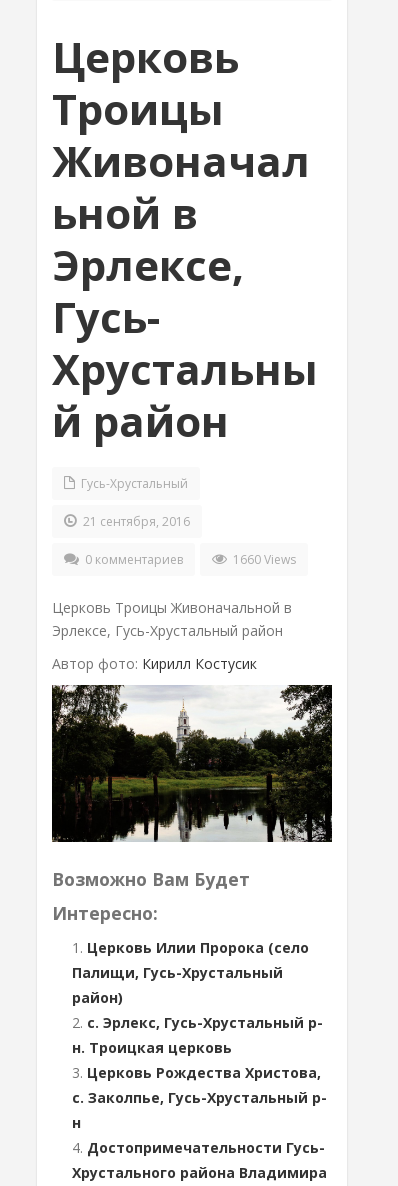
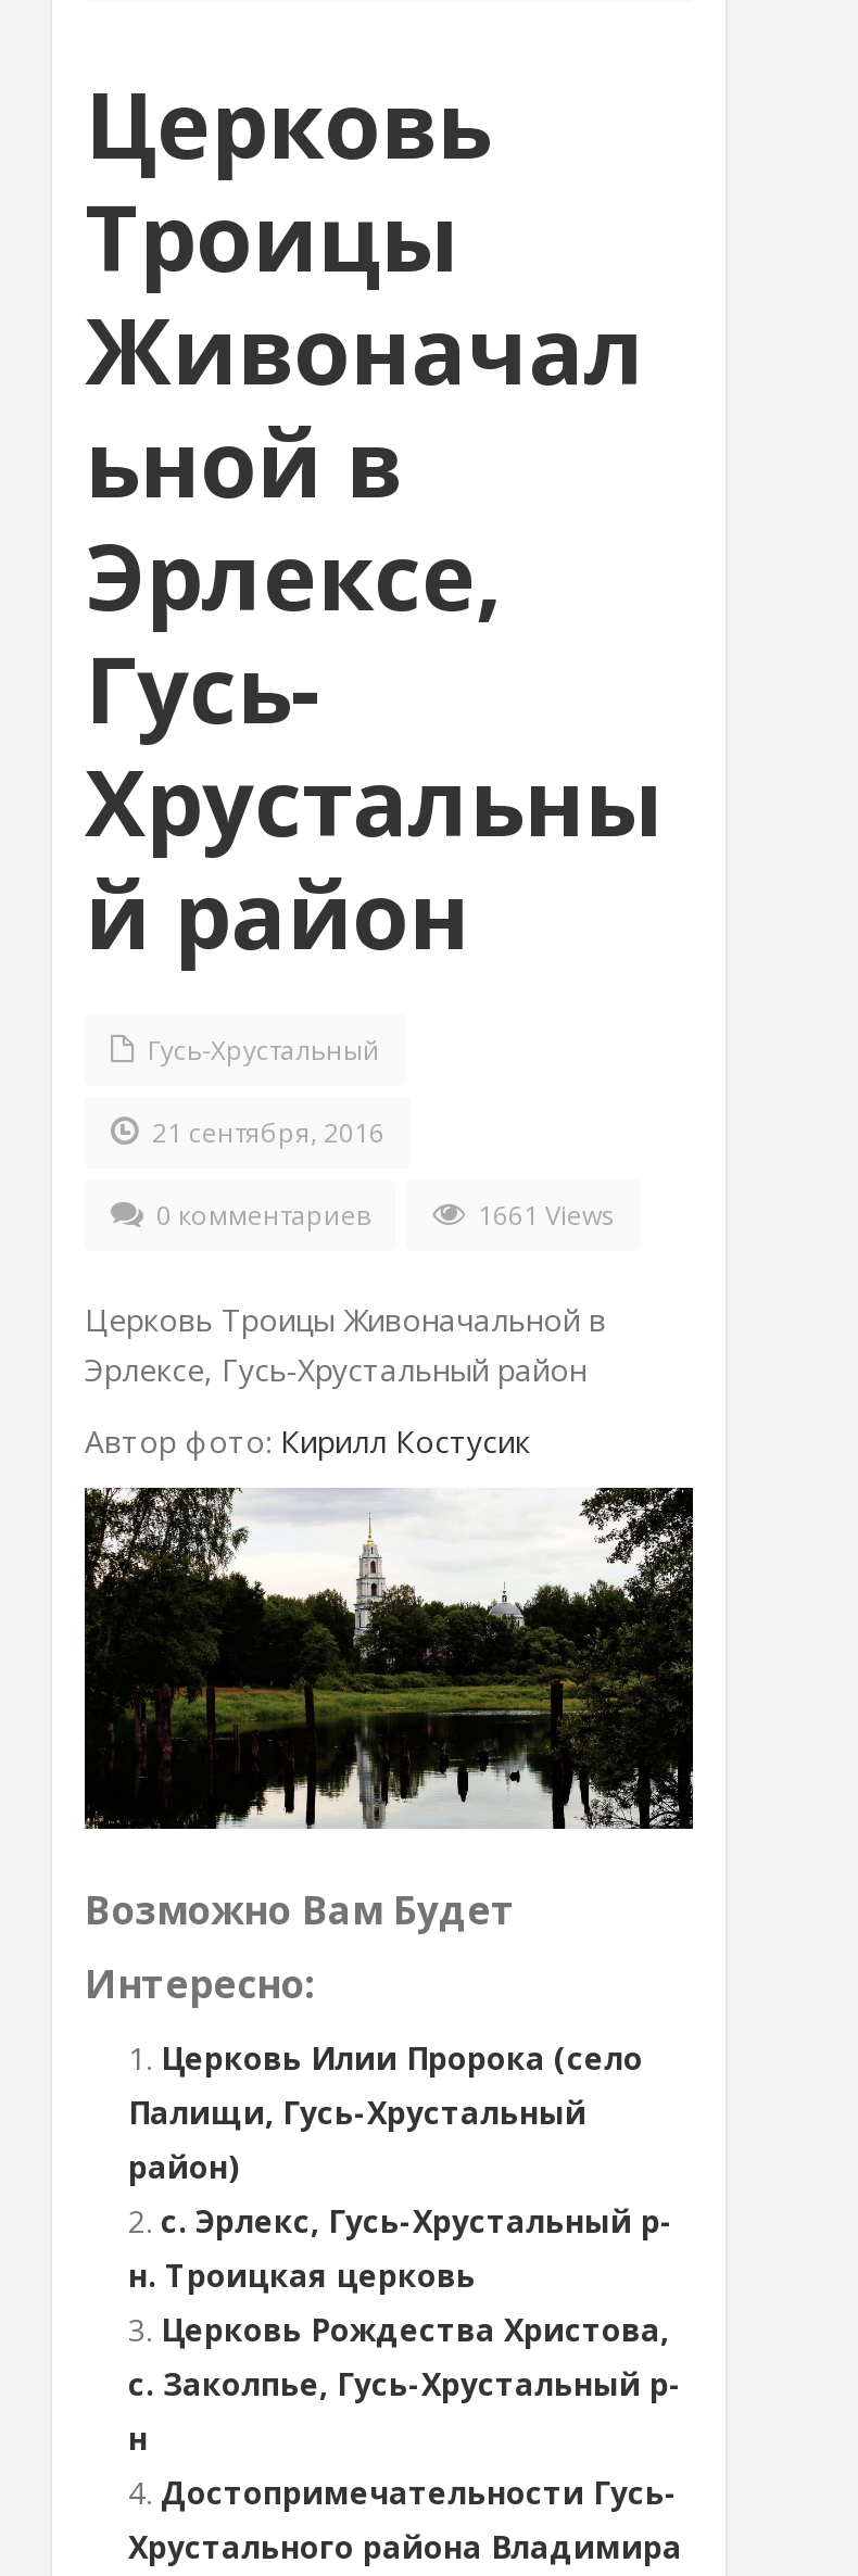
- 1660 Views
+ 1661 Views
